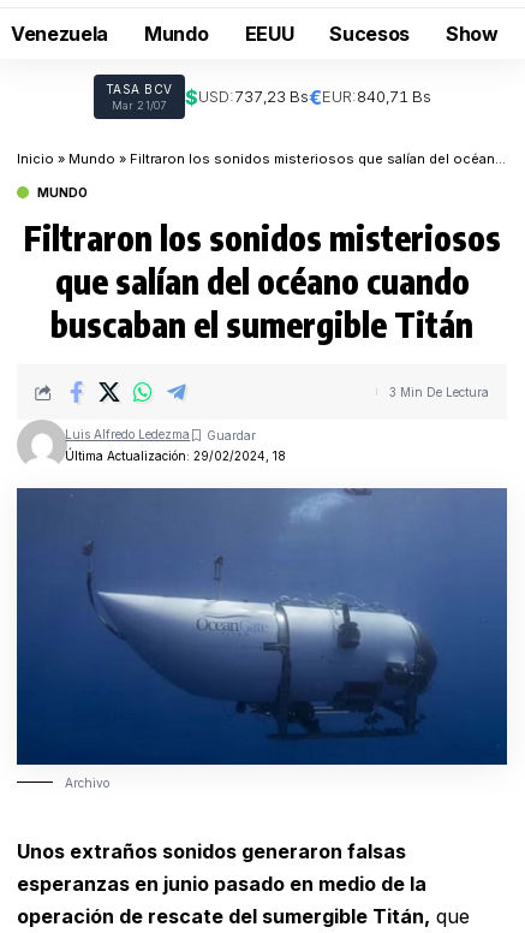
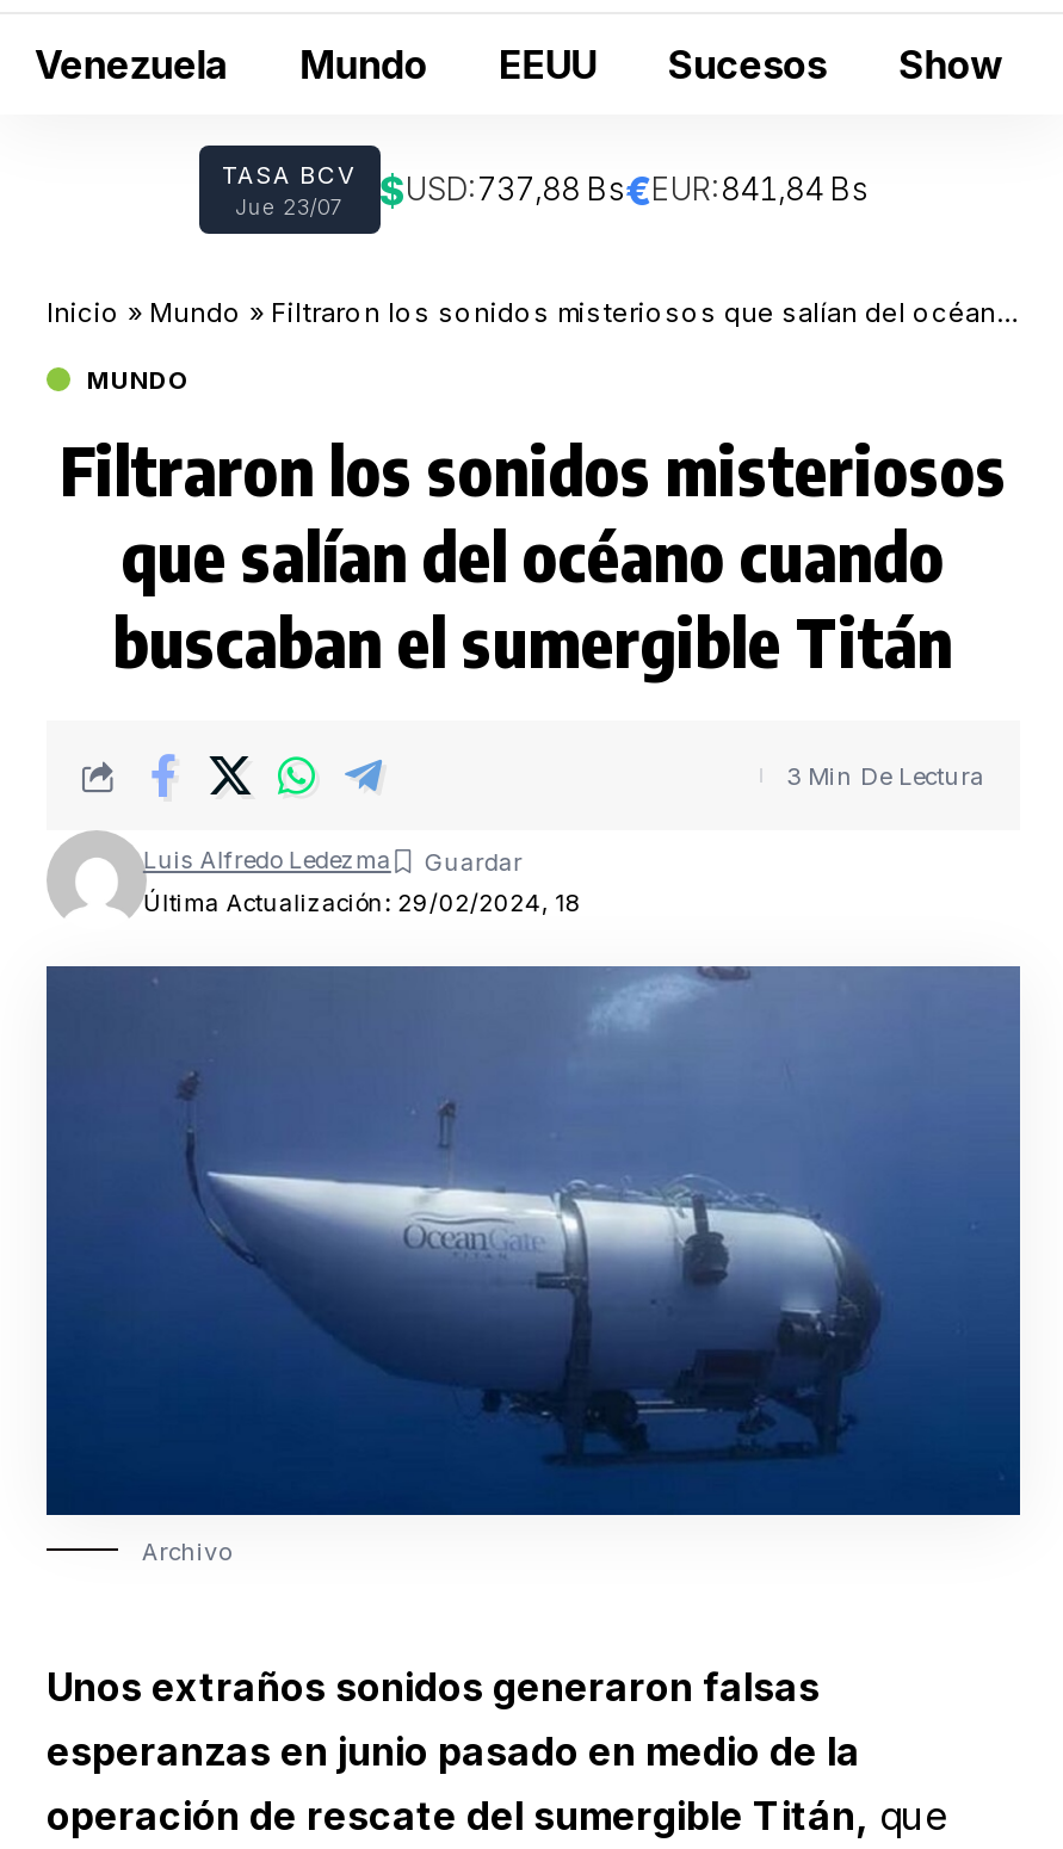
- Mar 21/07
- $USD:737,23 Bs€EUR:840,71 Bs
+ Jue 23/07
+ $USD:737,88 Bs€EUR:841,84 Bs
